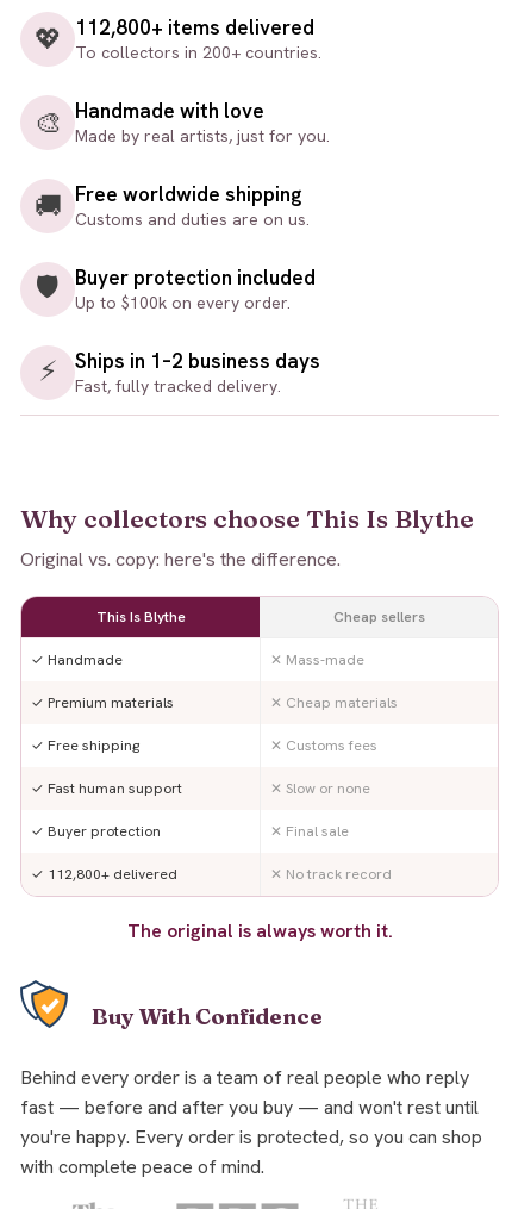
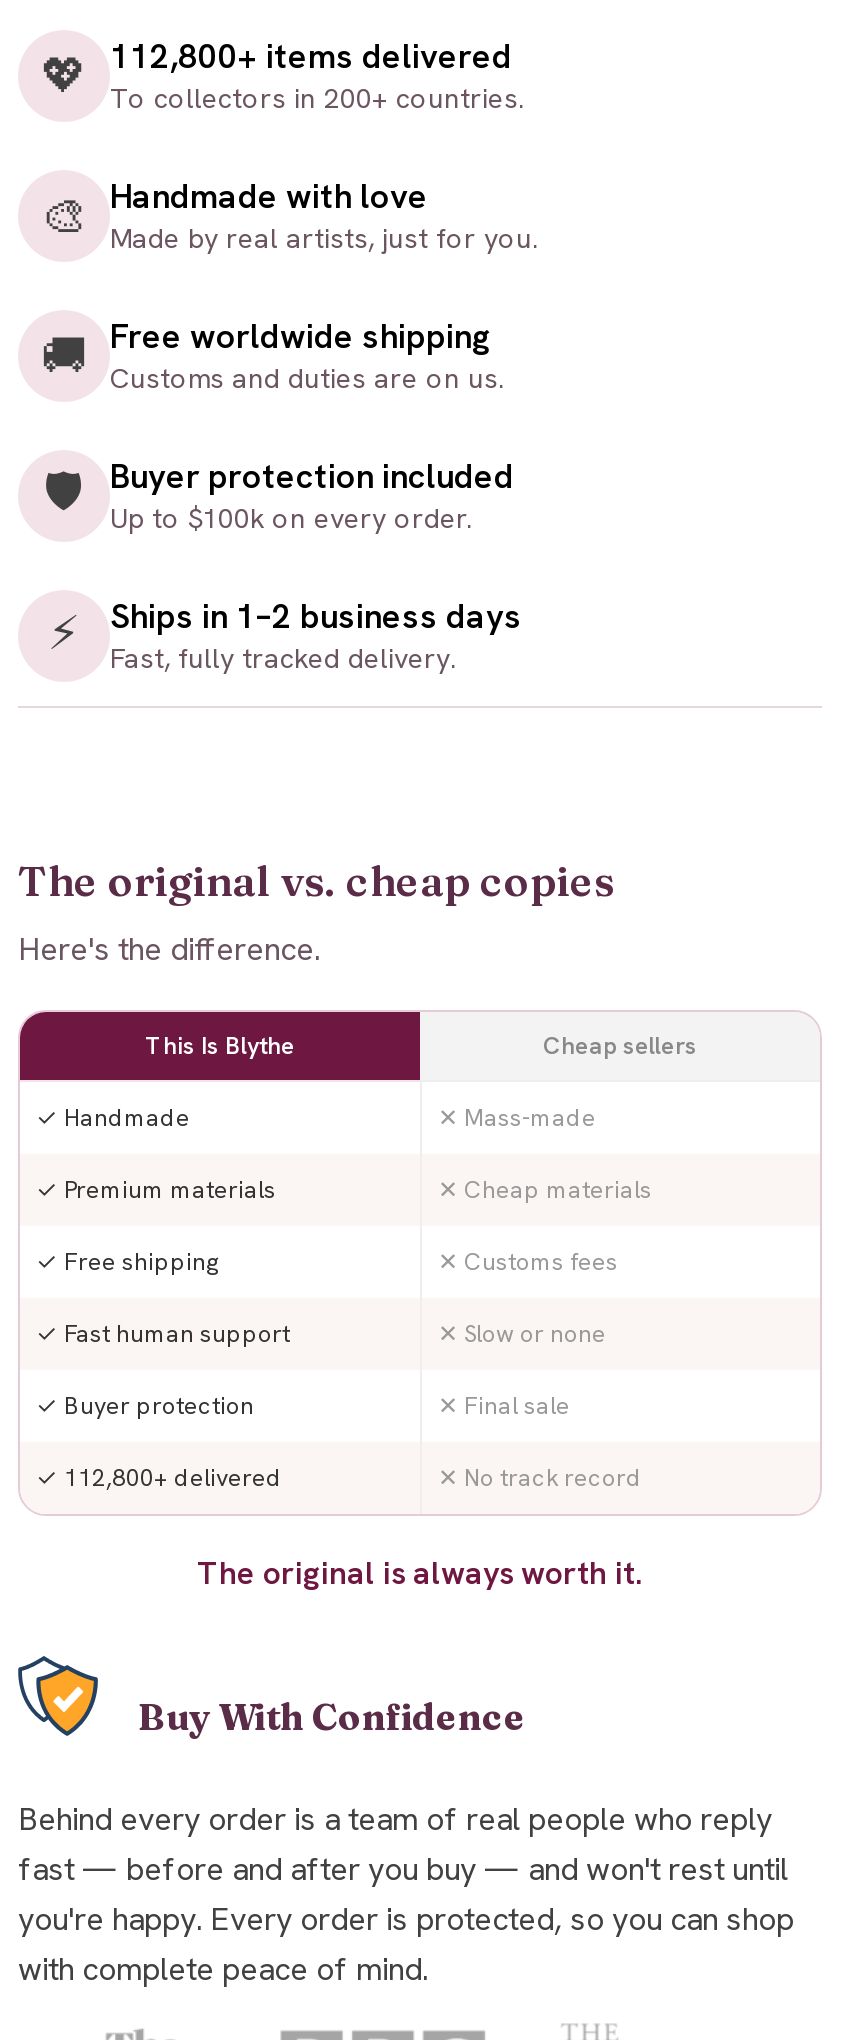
- Why collectors choose This Is Blythe
- Original vs. copy: here's the difference.
+ The original vs. cheap copies
+ Here's the difference.
